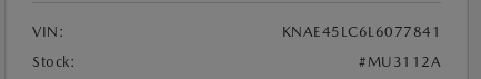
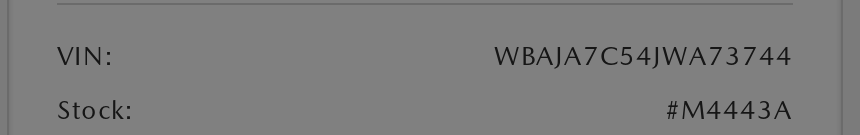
- KNAE45LC6L6077841
+ WBAJA7C54JWA73744

- #MU3112A
+ #M4443A
